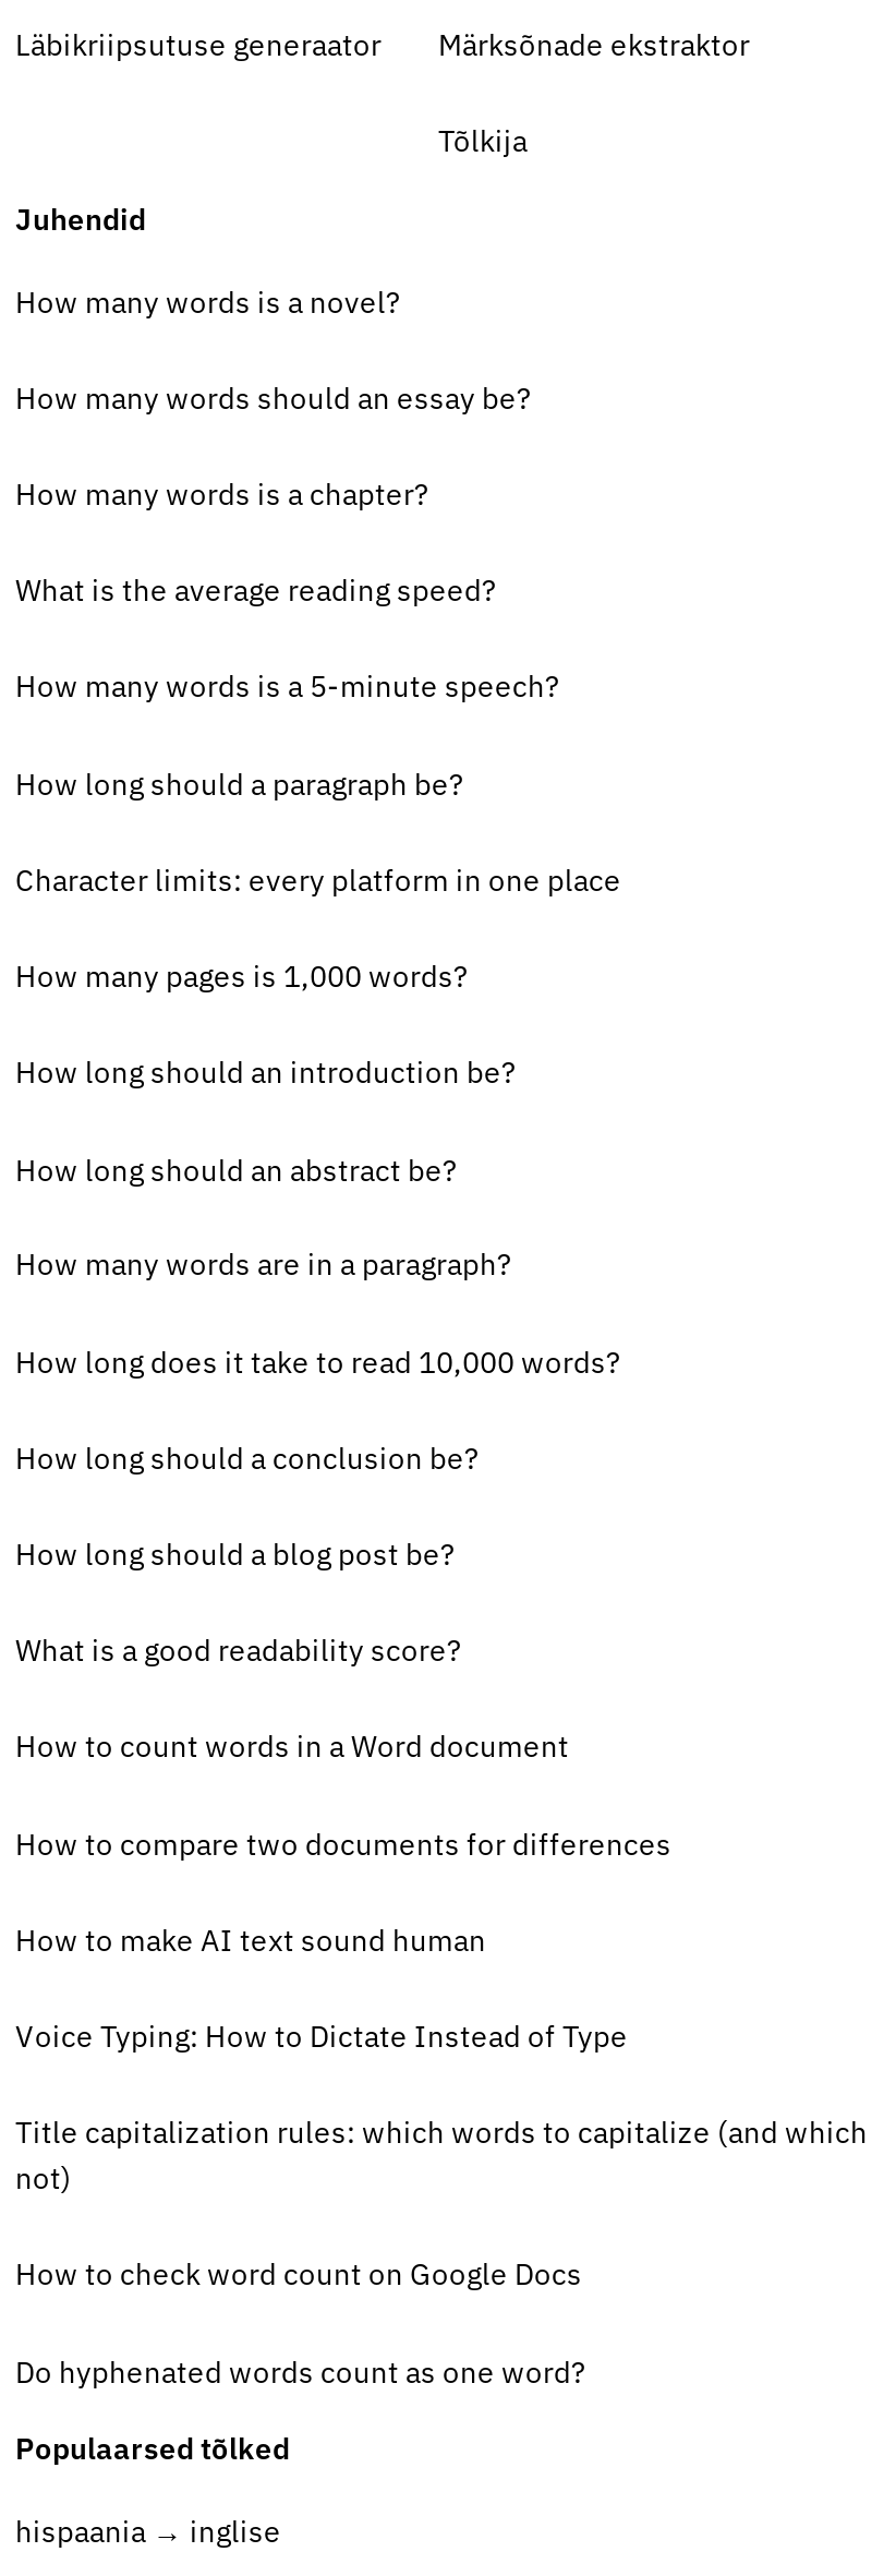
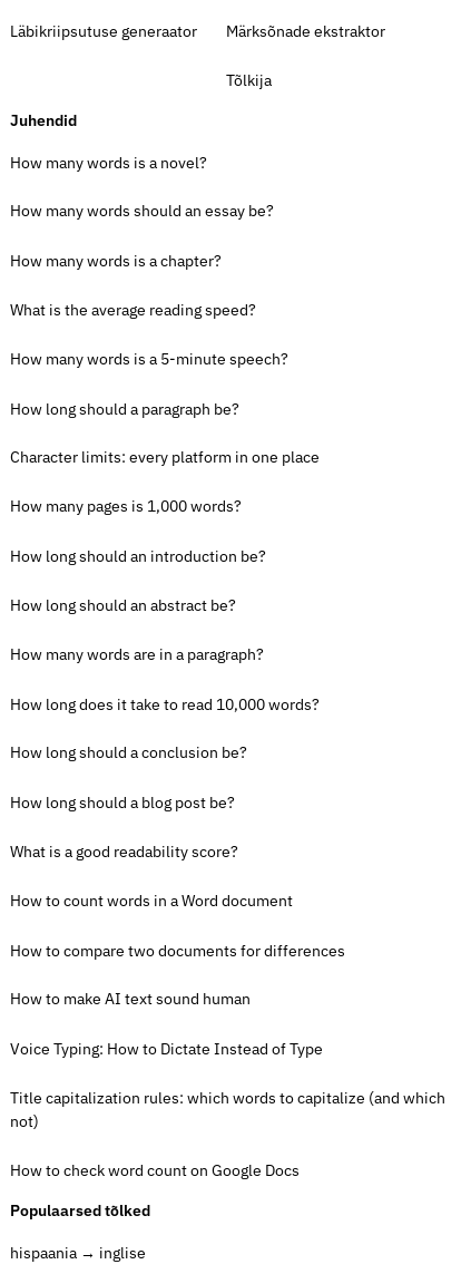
- Do hyphenated words count as one word?
